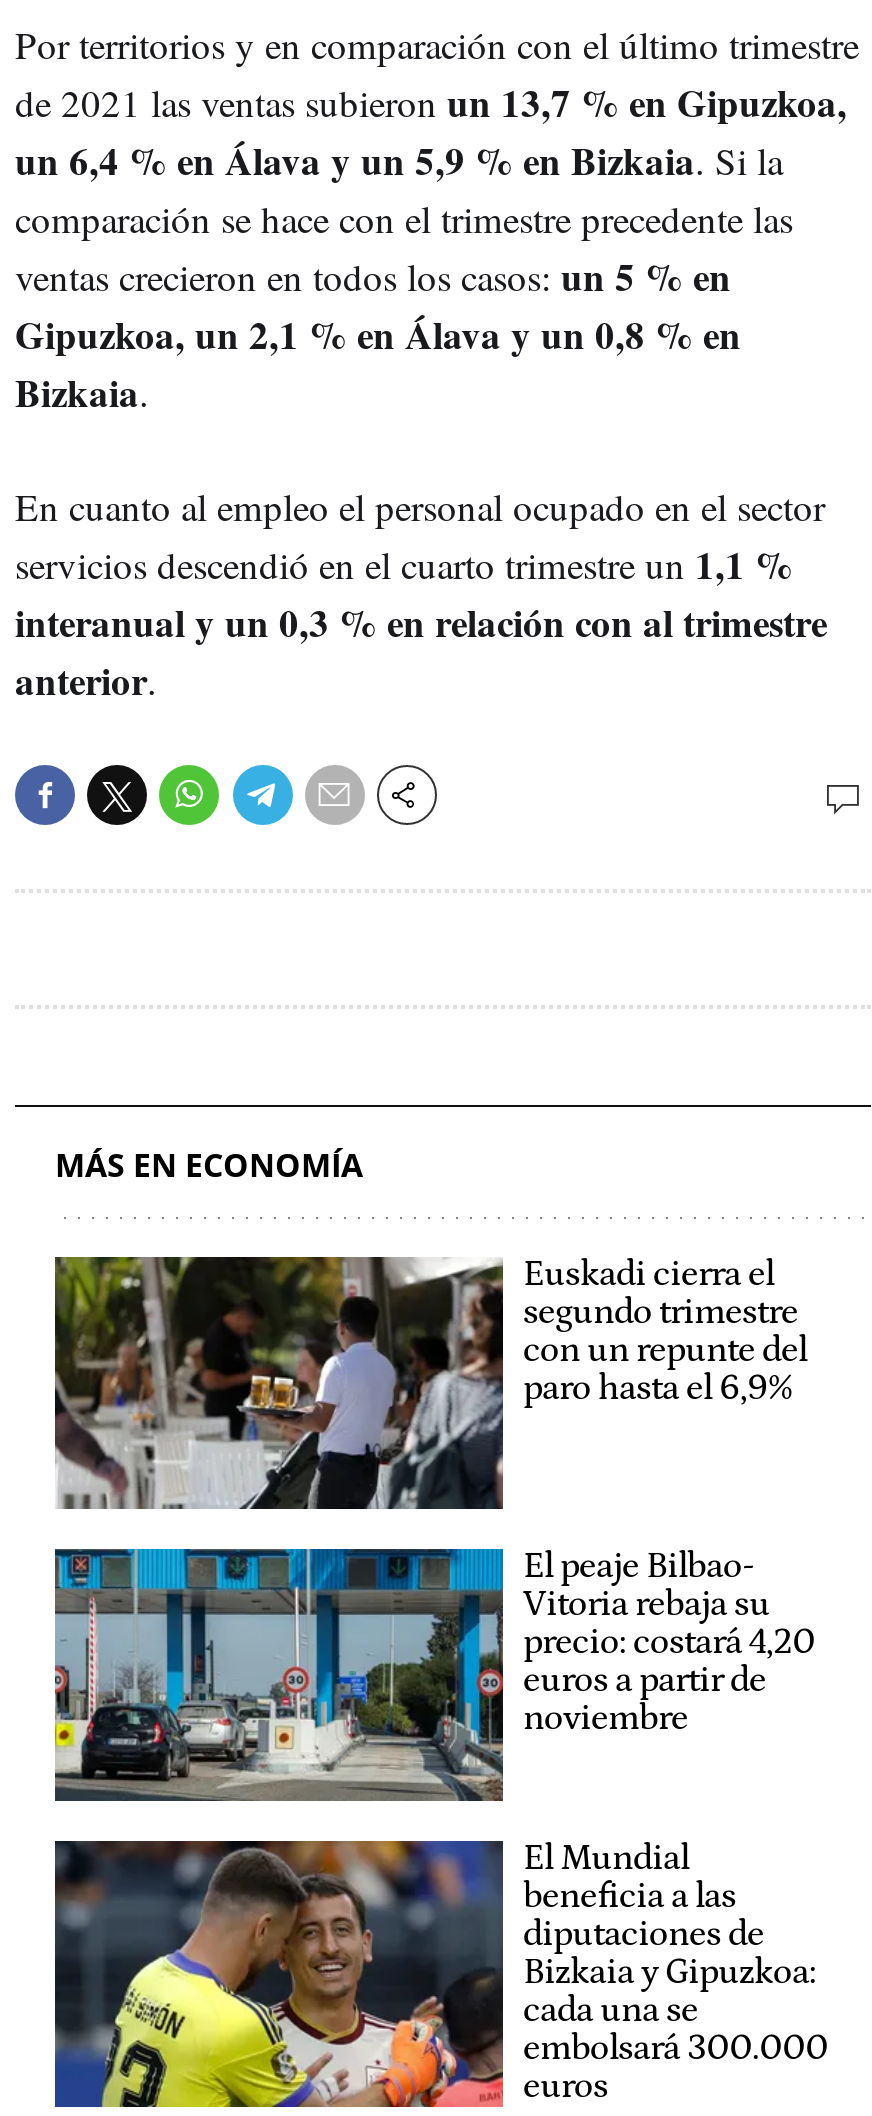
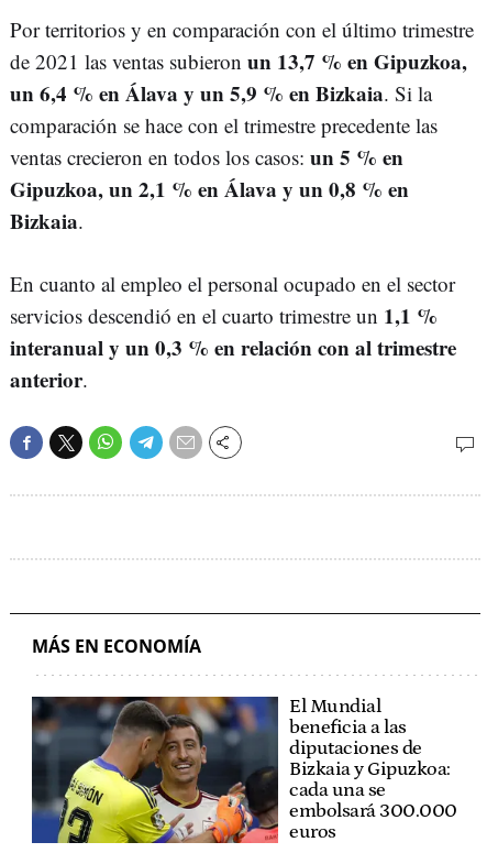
- [image]
- Euskadi cierra el
- segundo trimestre
- con un repunte del
- paro hasta el 6,9%

- [image]
- El peaje Bilbao-
- Vitoria rebaja su
- precio: costará 4,20
- euros a partir de
- noviembre
